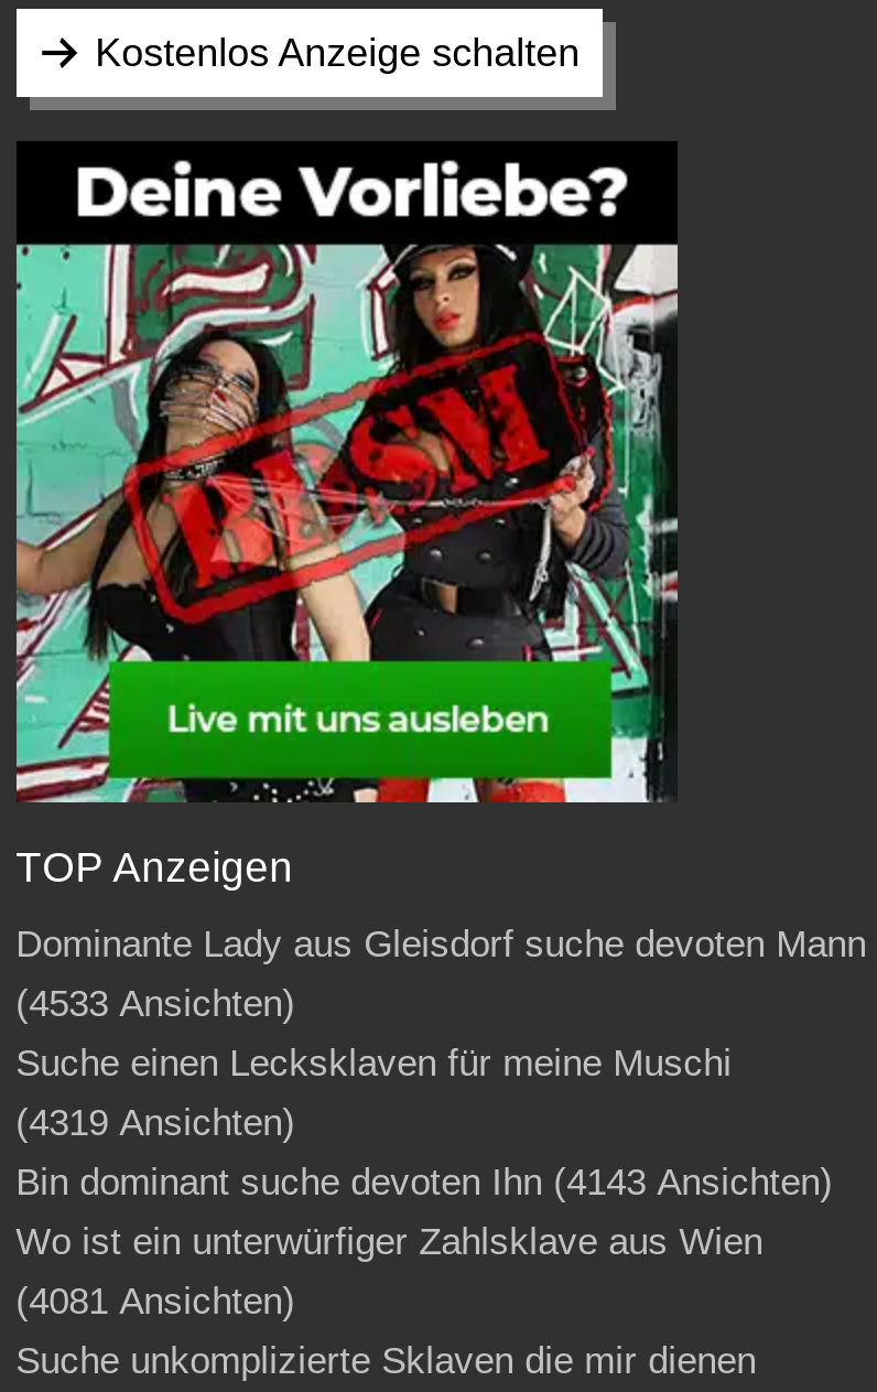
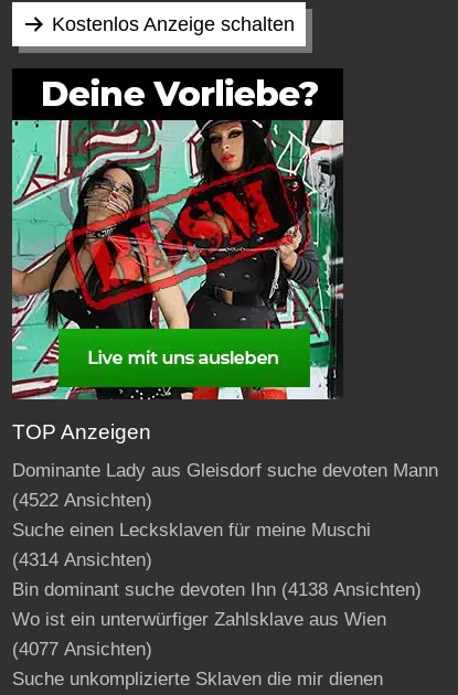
- (4533 Ansichten)
+ (4522 Ansichten)

- (4319 Ansichten)
+ (4314 Ansichten)

- Bin dominant suche devoten Ihn (4143 Ansichten)
+ Bin dominant suche devoten Ihn (4138 Ansichten)

- (4081 Ansichten)
+ (4077 Ansichten)
